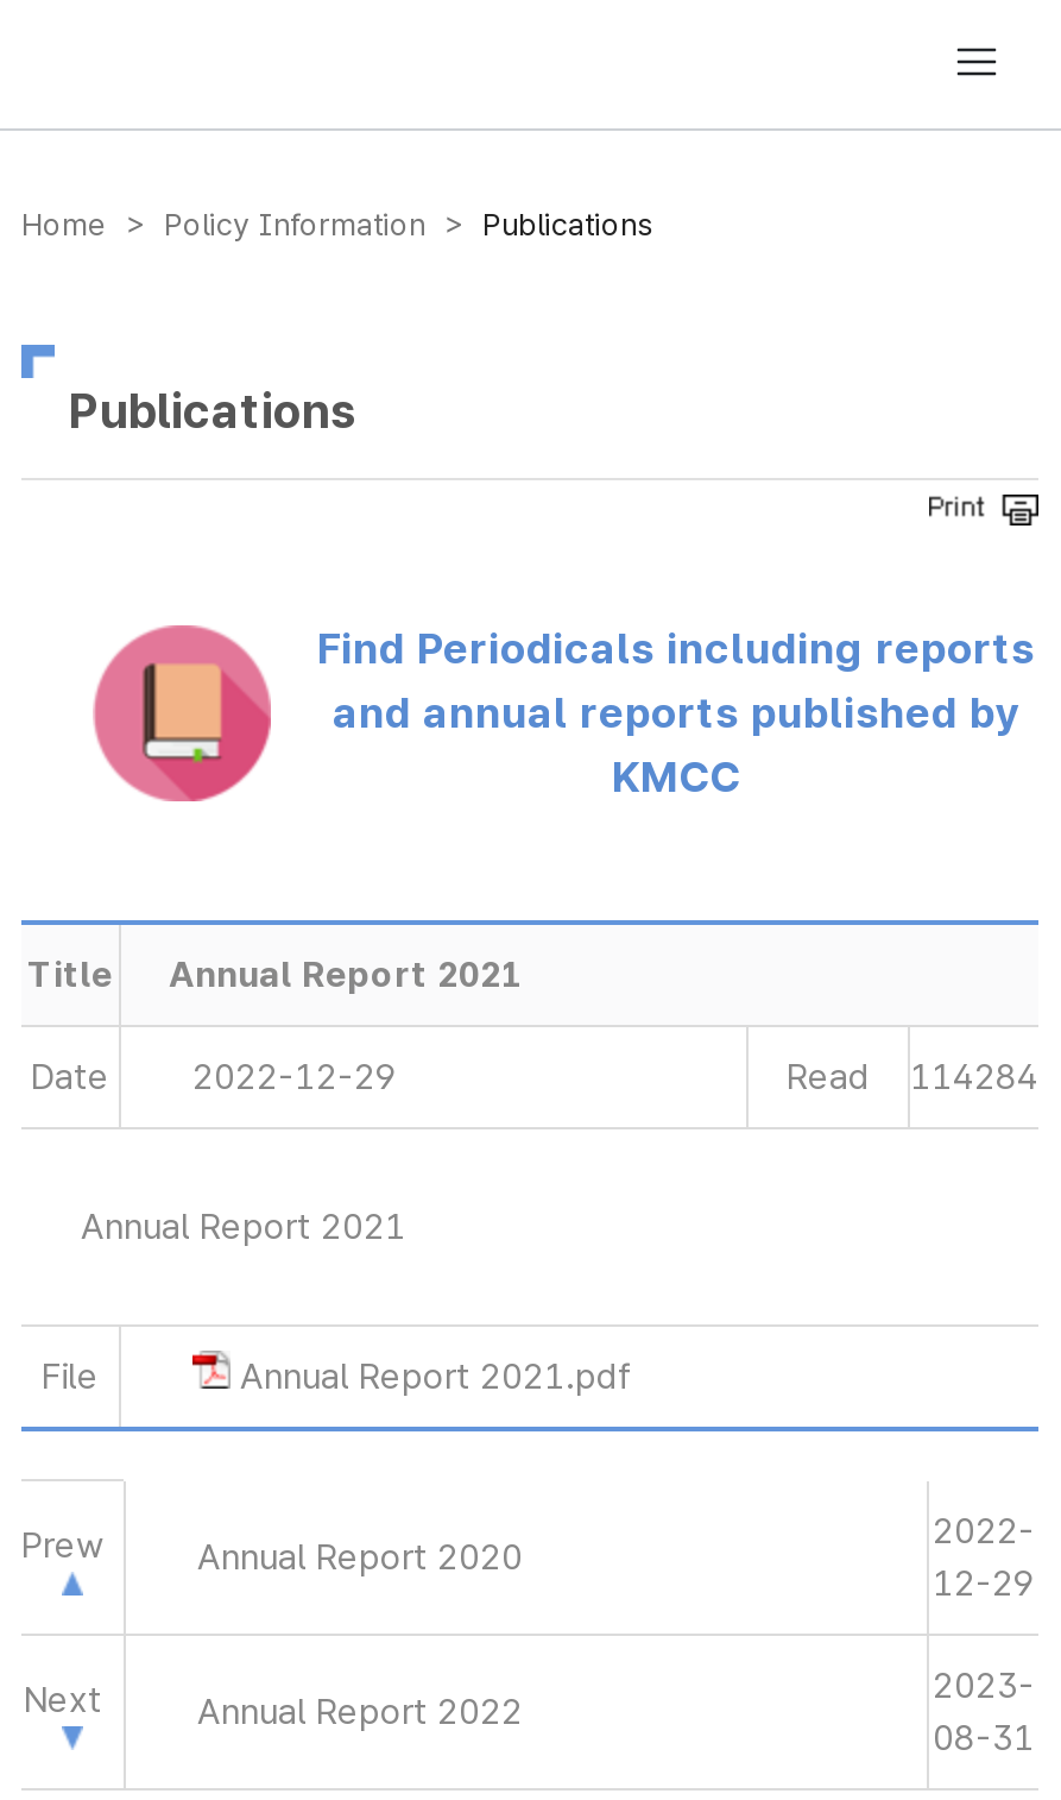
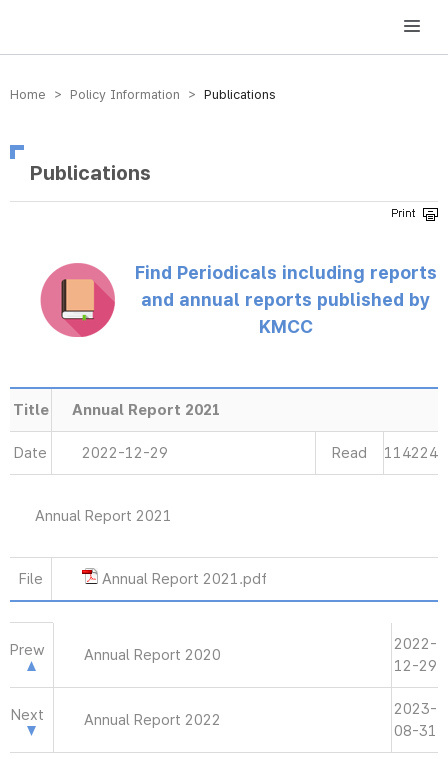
- Read 114284
+ Read 114224
